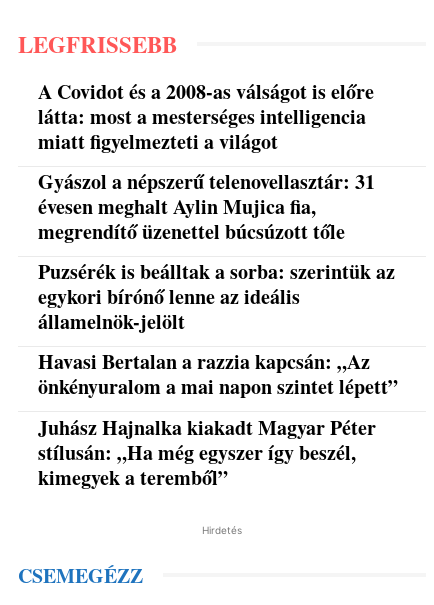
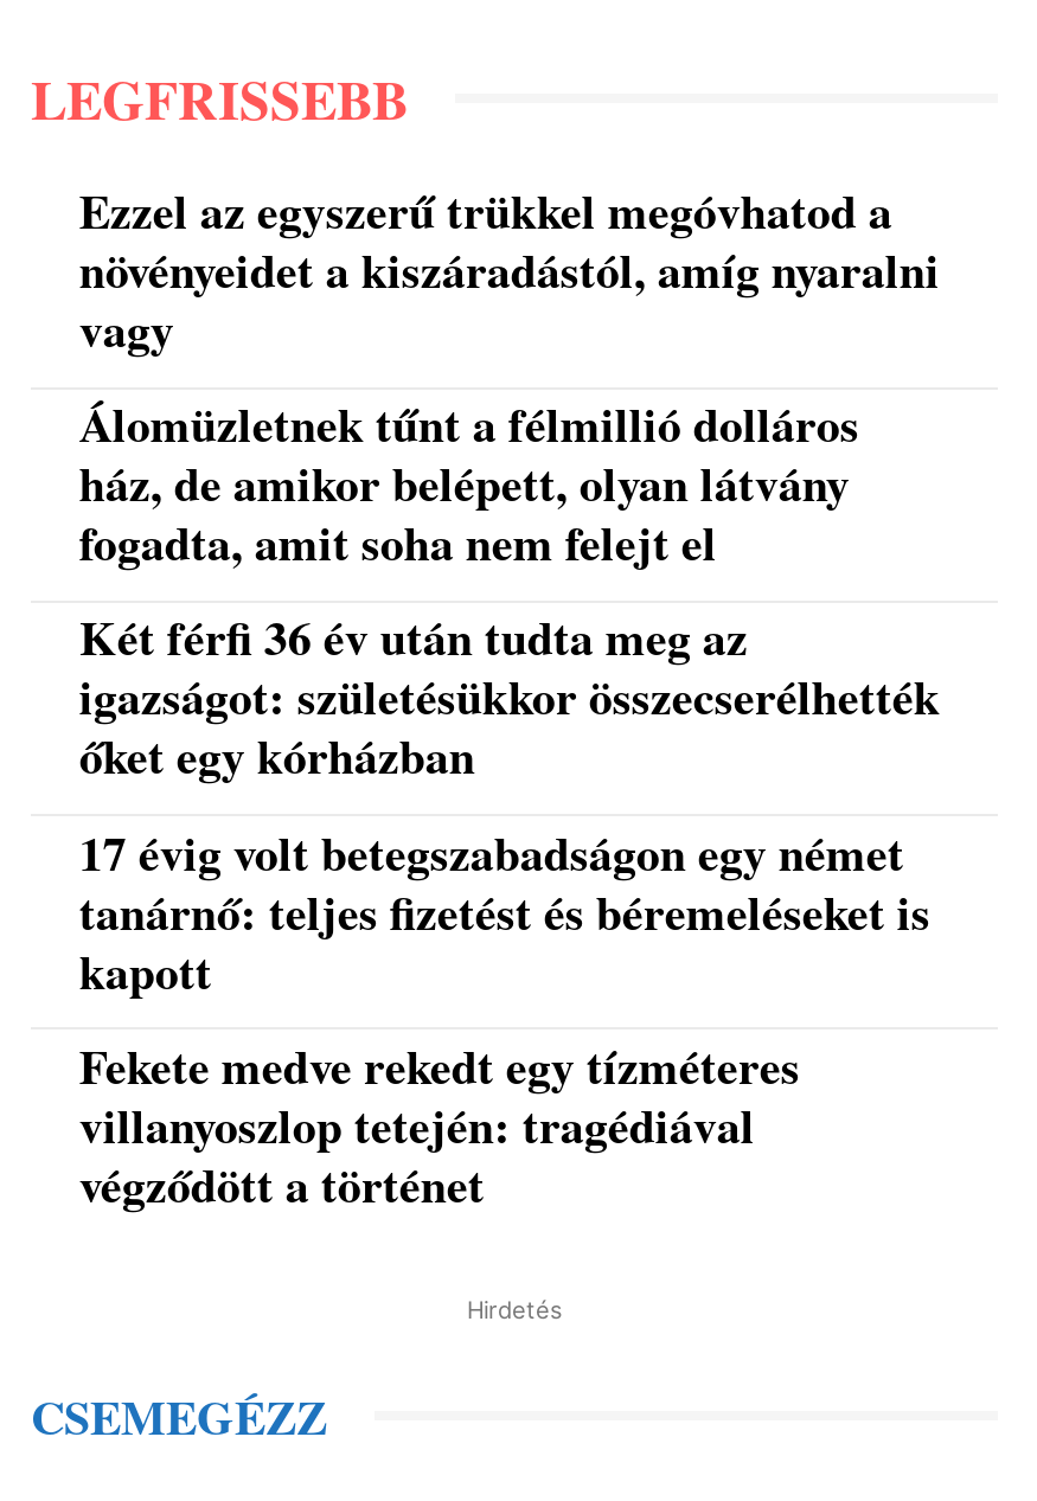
- A Covidot és a 2008-as válságot is előre
- látta: most a mesterséges intelligencia
- miatt figyelmezteti a világot
- Gyászol a népszerű telenovellasztár: 31
- évesen meghalt Aylin Mujica fia,
- megrendítő üzenettel búcsúzott tőle
- Puzsérék is beálltak a sorba: szerintük az
- egykori bírónő lenne az ideális
- államelnök-jelölt
- Havasi Bertalan a razzia kapcsán: „Az
- önkényuralom a mai napon szintet lépett”
- Juhász Hajnalka kiakadt Magyar Péter
- stílusán: „Ha még egyszer így beszél,
- kimegyek a teremből”
+ Ezzel az egyszerű trükkel megóvhatod a
+ növényeidet a kiszáradástól, amíg nyaralni
+ vagy
+ Álomüzletnek tűnt a félmillió dolláros
+ ház, de amikor belépett, olyan látvány
+ fogadta, amit soha nem felejt el
+ Két férfi 36 év után tudta meg az
+ igazságot: születésükkor összecserélhették
+ őket egy kórházban
+ 17 évig volt betegszabadságon egy német
+ tanárnő: teljes fizetést és béremeléseket is
+ kapott
+ Fekete medve rekedt egy tízméteres
+ villanyoszlop tetején: tragédiával
+ végződött a történet
